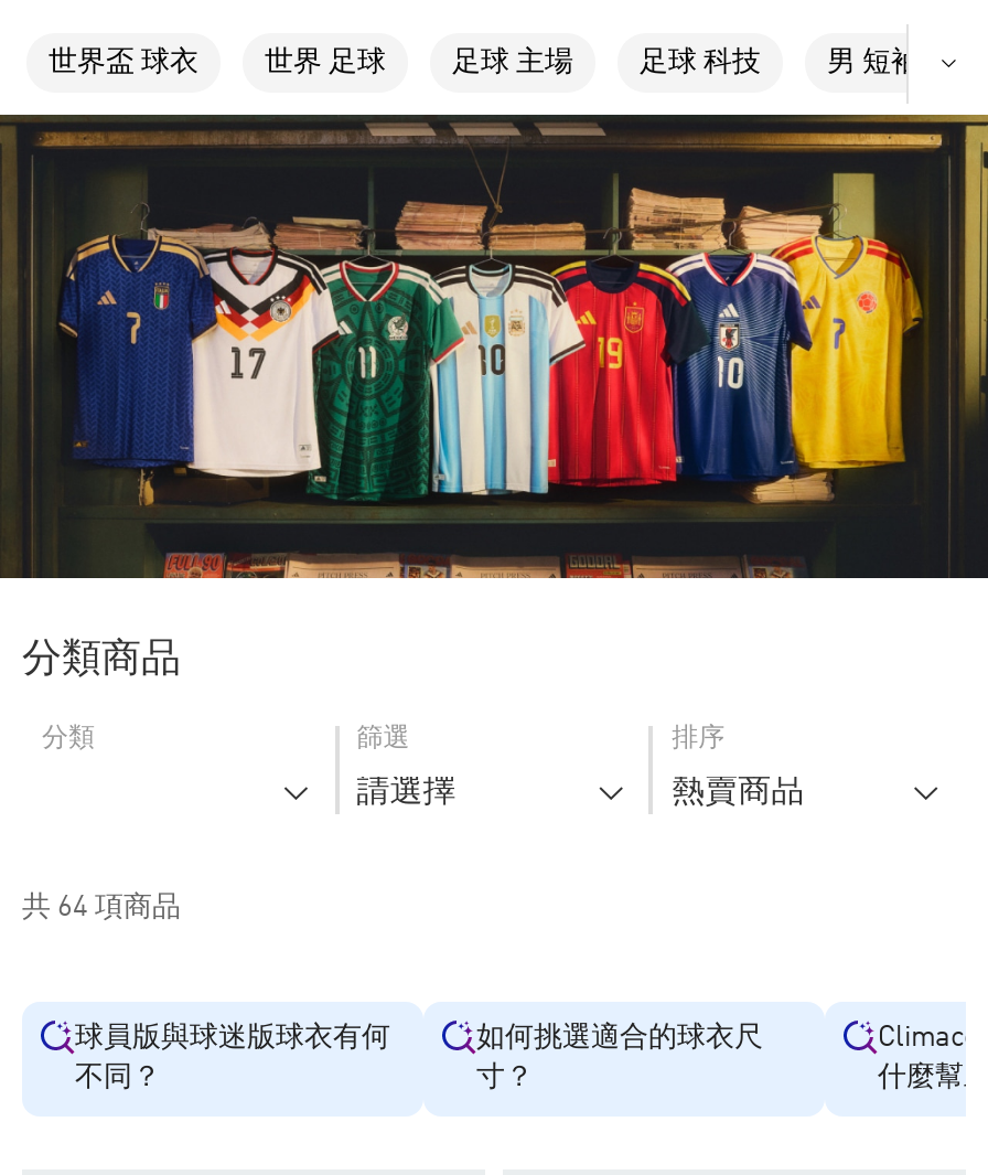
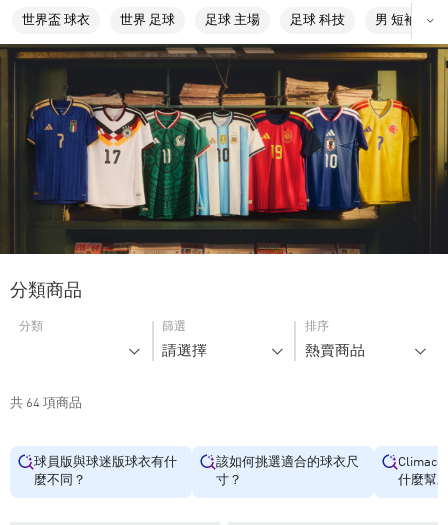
- 球員版與球迷版球衣有何
- 不同？
+ 球員版與球迷版球衣有什
+ 麼不同？

- 如何挑選適合的球衣尺
+ 該如何挑選適合的球衣尺
